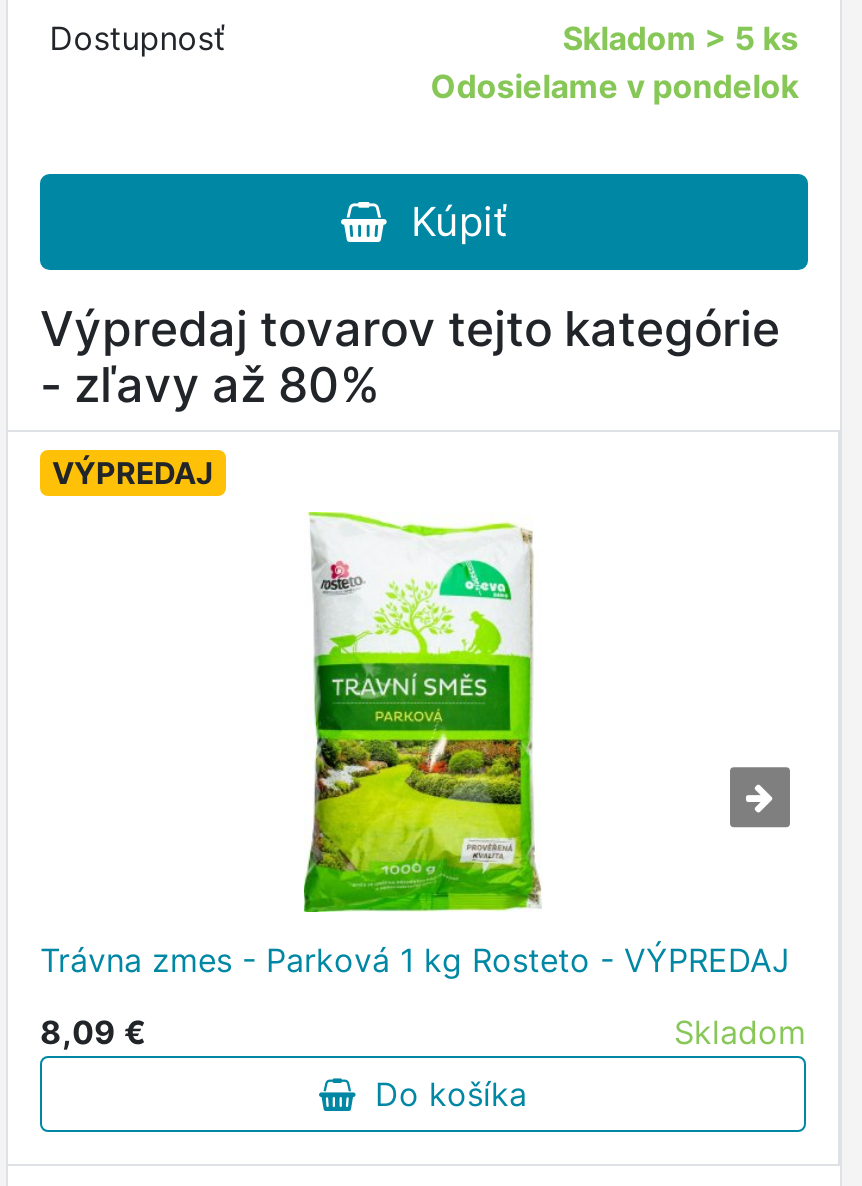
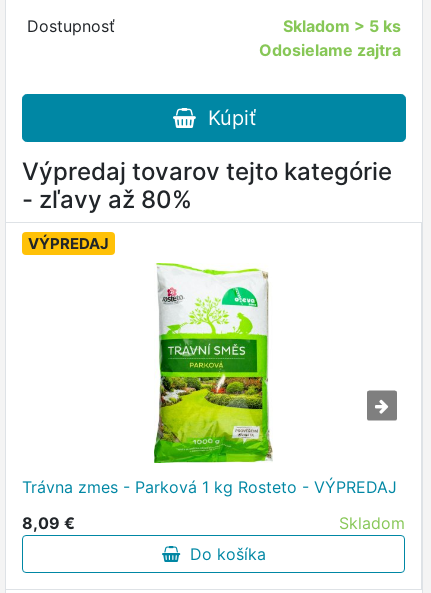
- Odosielame v pondelok
+ Odosielame zajtra
